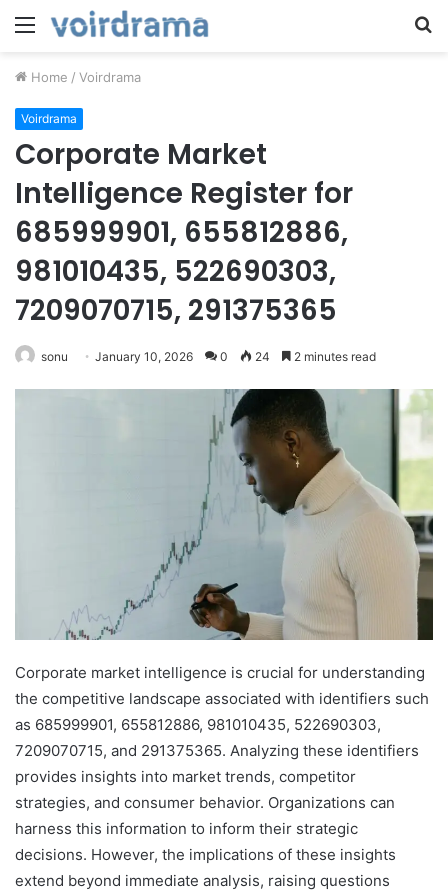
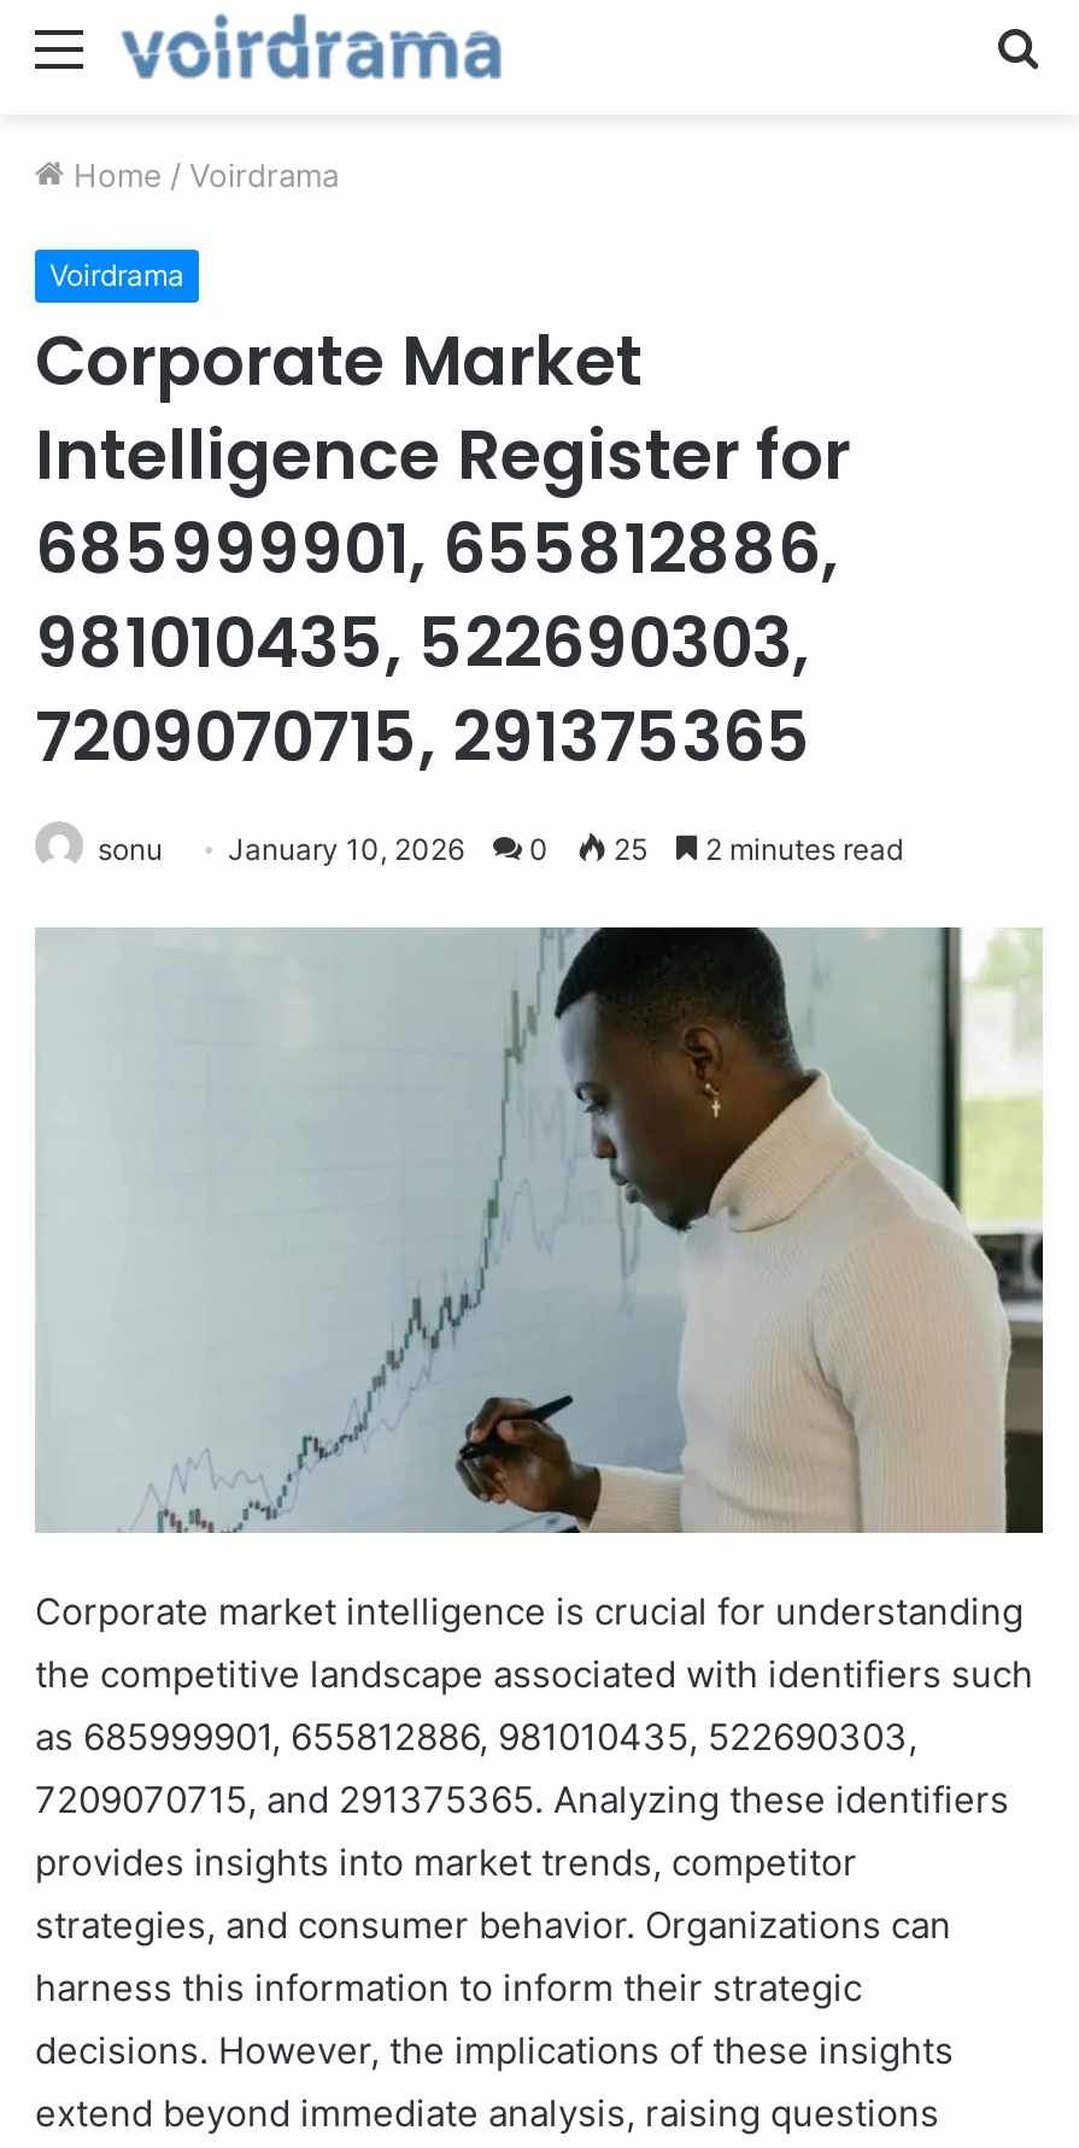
- sonu January 10, 2026 0 24 2 minutes read
+ sonu January 10, 2026 0 25 2 minutes read
